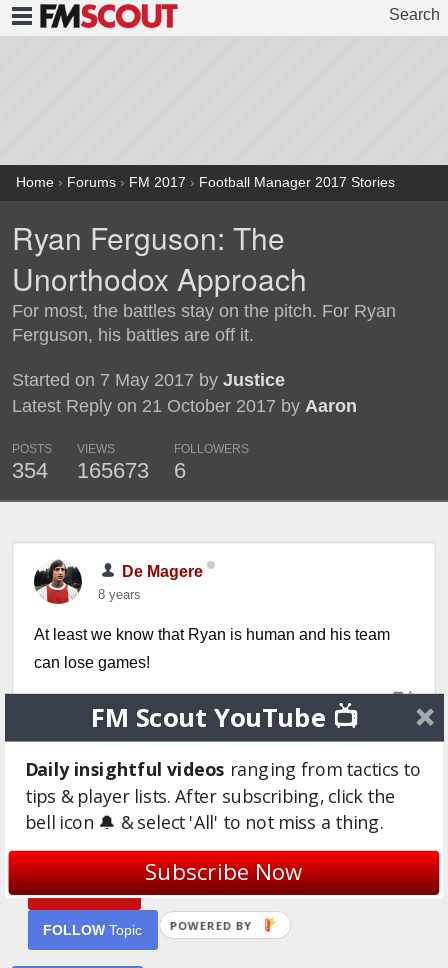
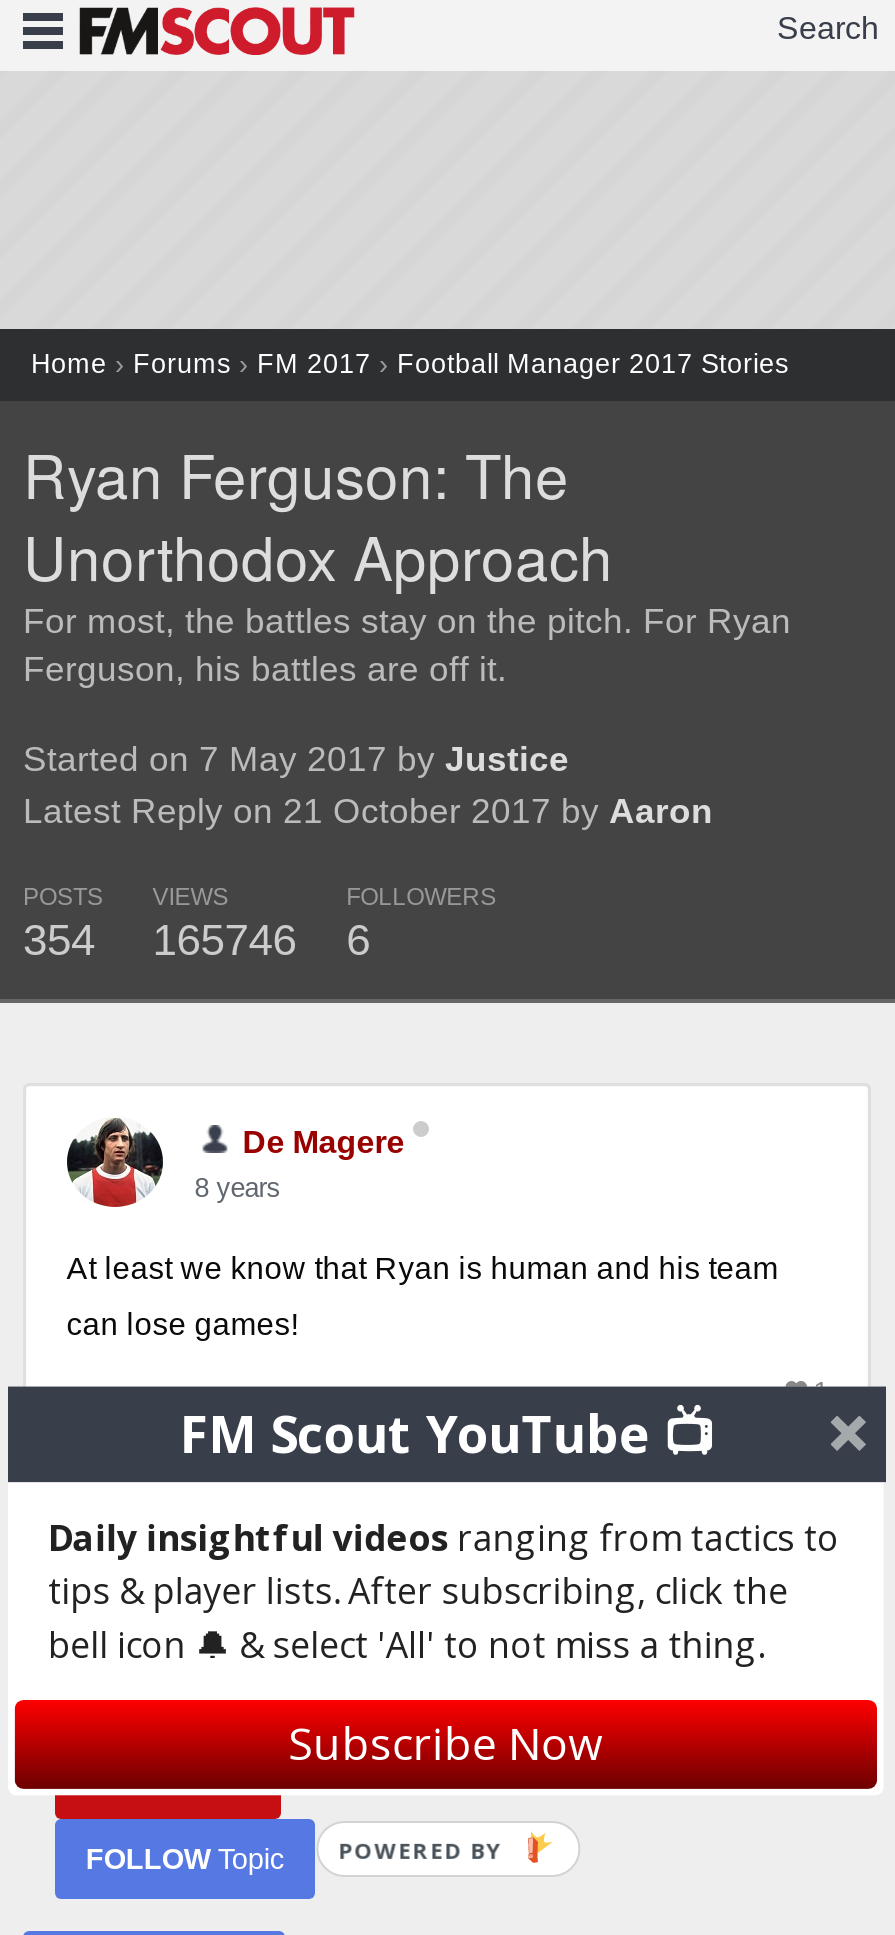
- 354 165673 6
+ 354 165746 6
